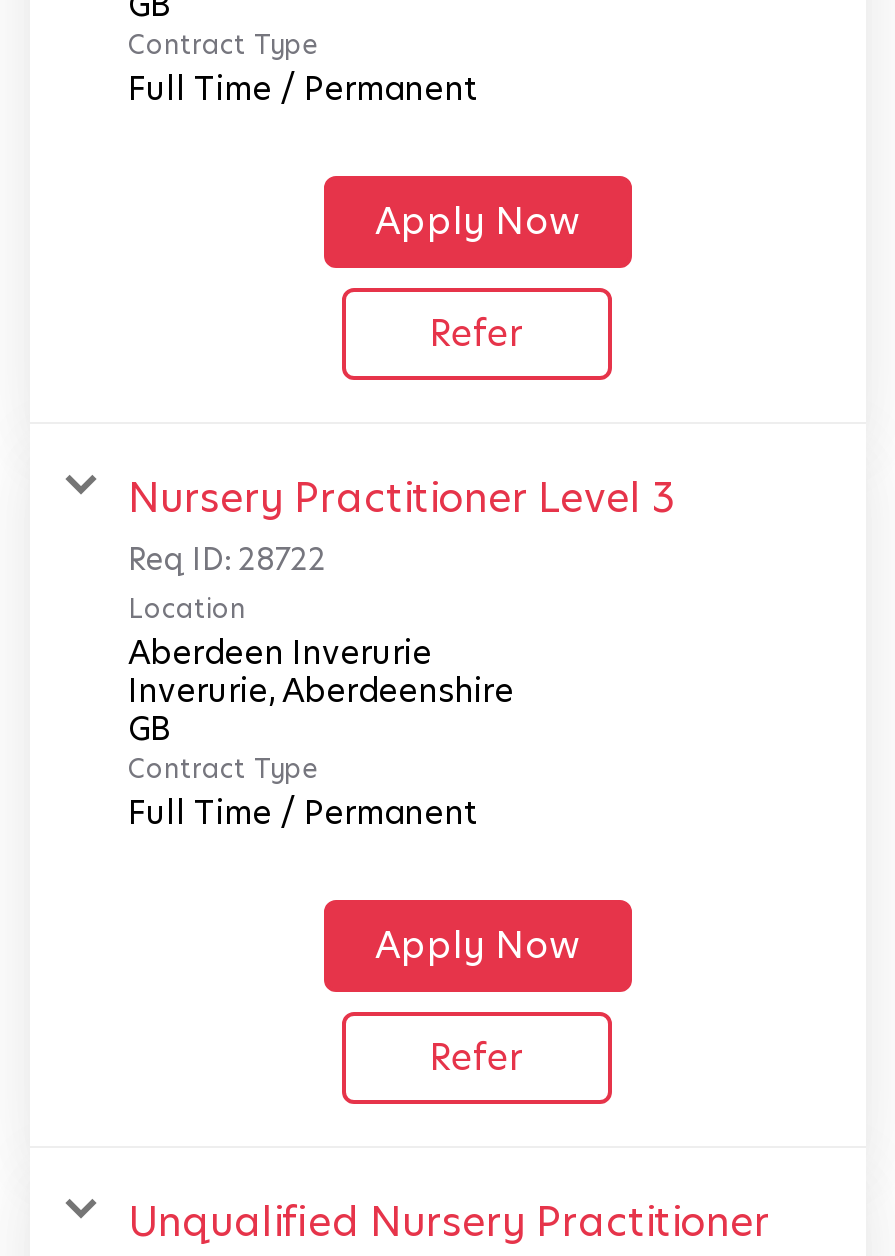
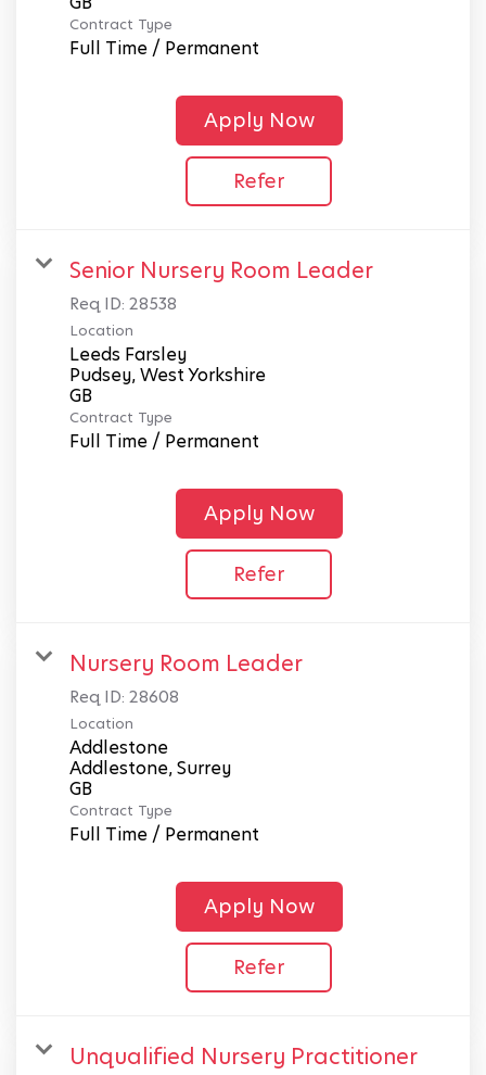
- Nursery Practitioner Level 3
- Req ID: 28722
+ Senior Nursery Room Leader
+ Req ID: 28538

- Aberdeen Inverurie
- Inverurie, Aberdeenshire
+ Leeds Farsley
+ Pudsey, West Yorkshire
+ Contract Type
+ Full Time / Permanent
+ Apply Now
+ Refer
+ Nursery Room Leader
+ Req ID: 28608
+ Location
+ Addlestone
+ Addlestone, Surrey
